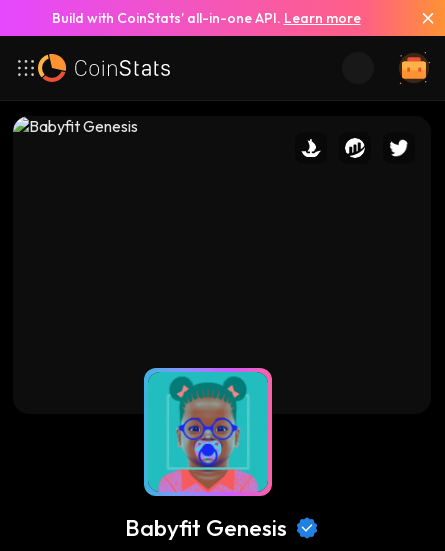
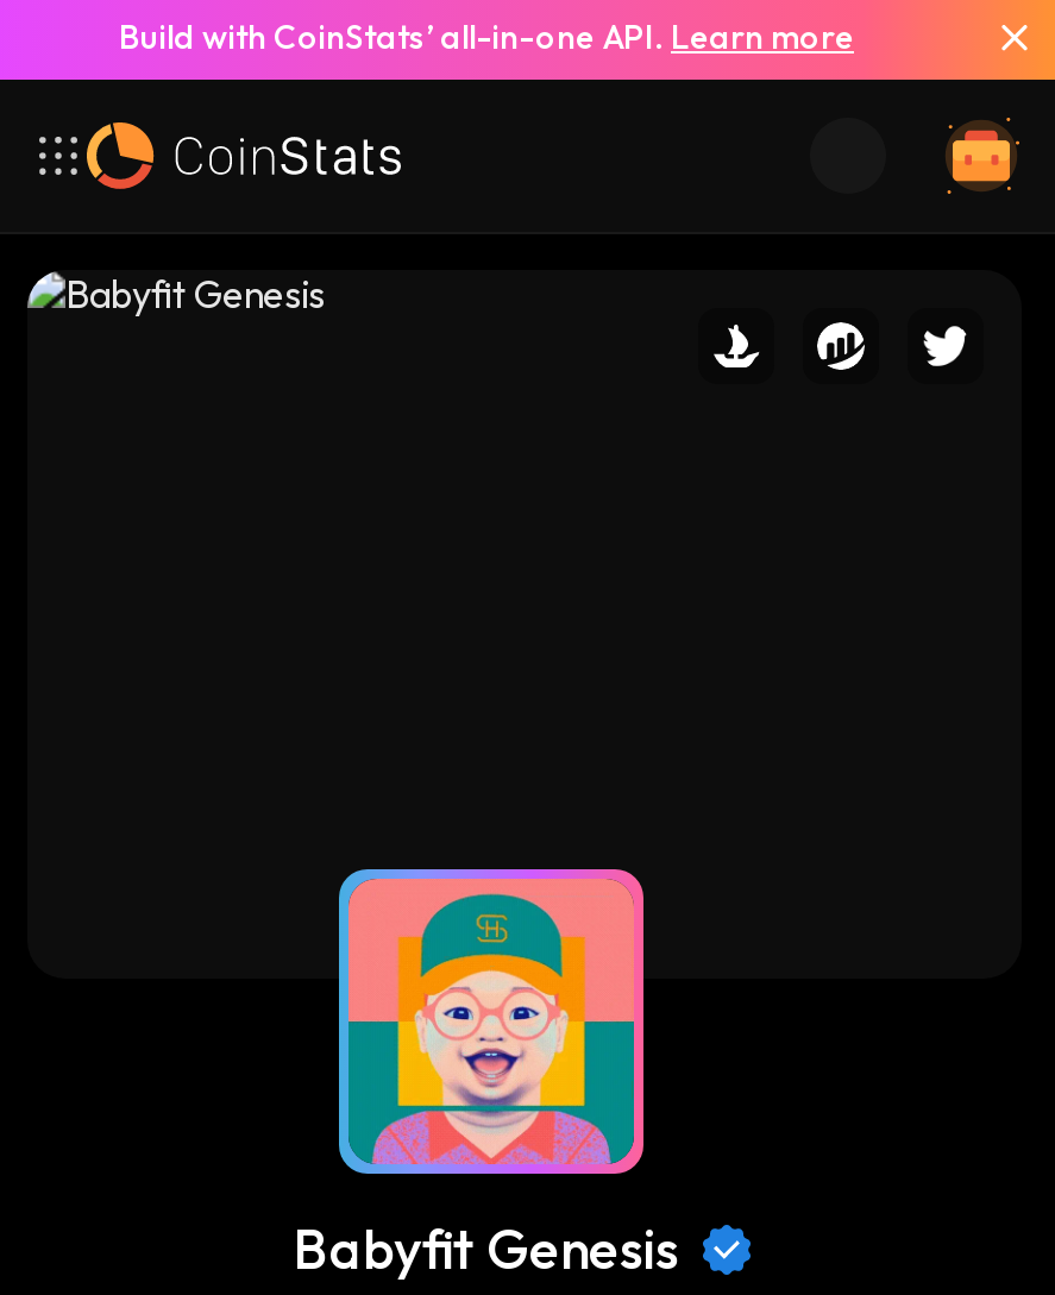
- [image]
+ [image]
